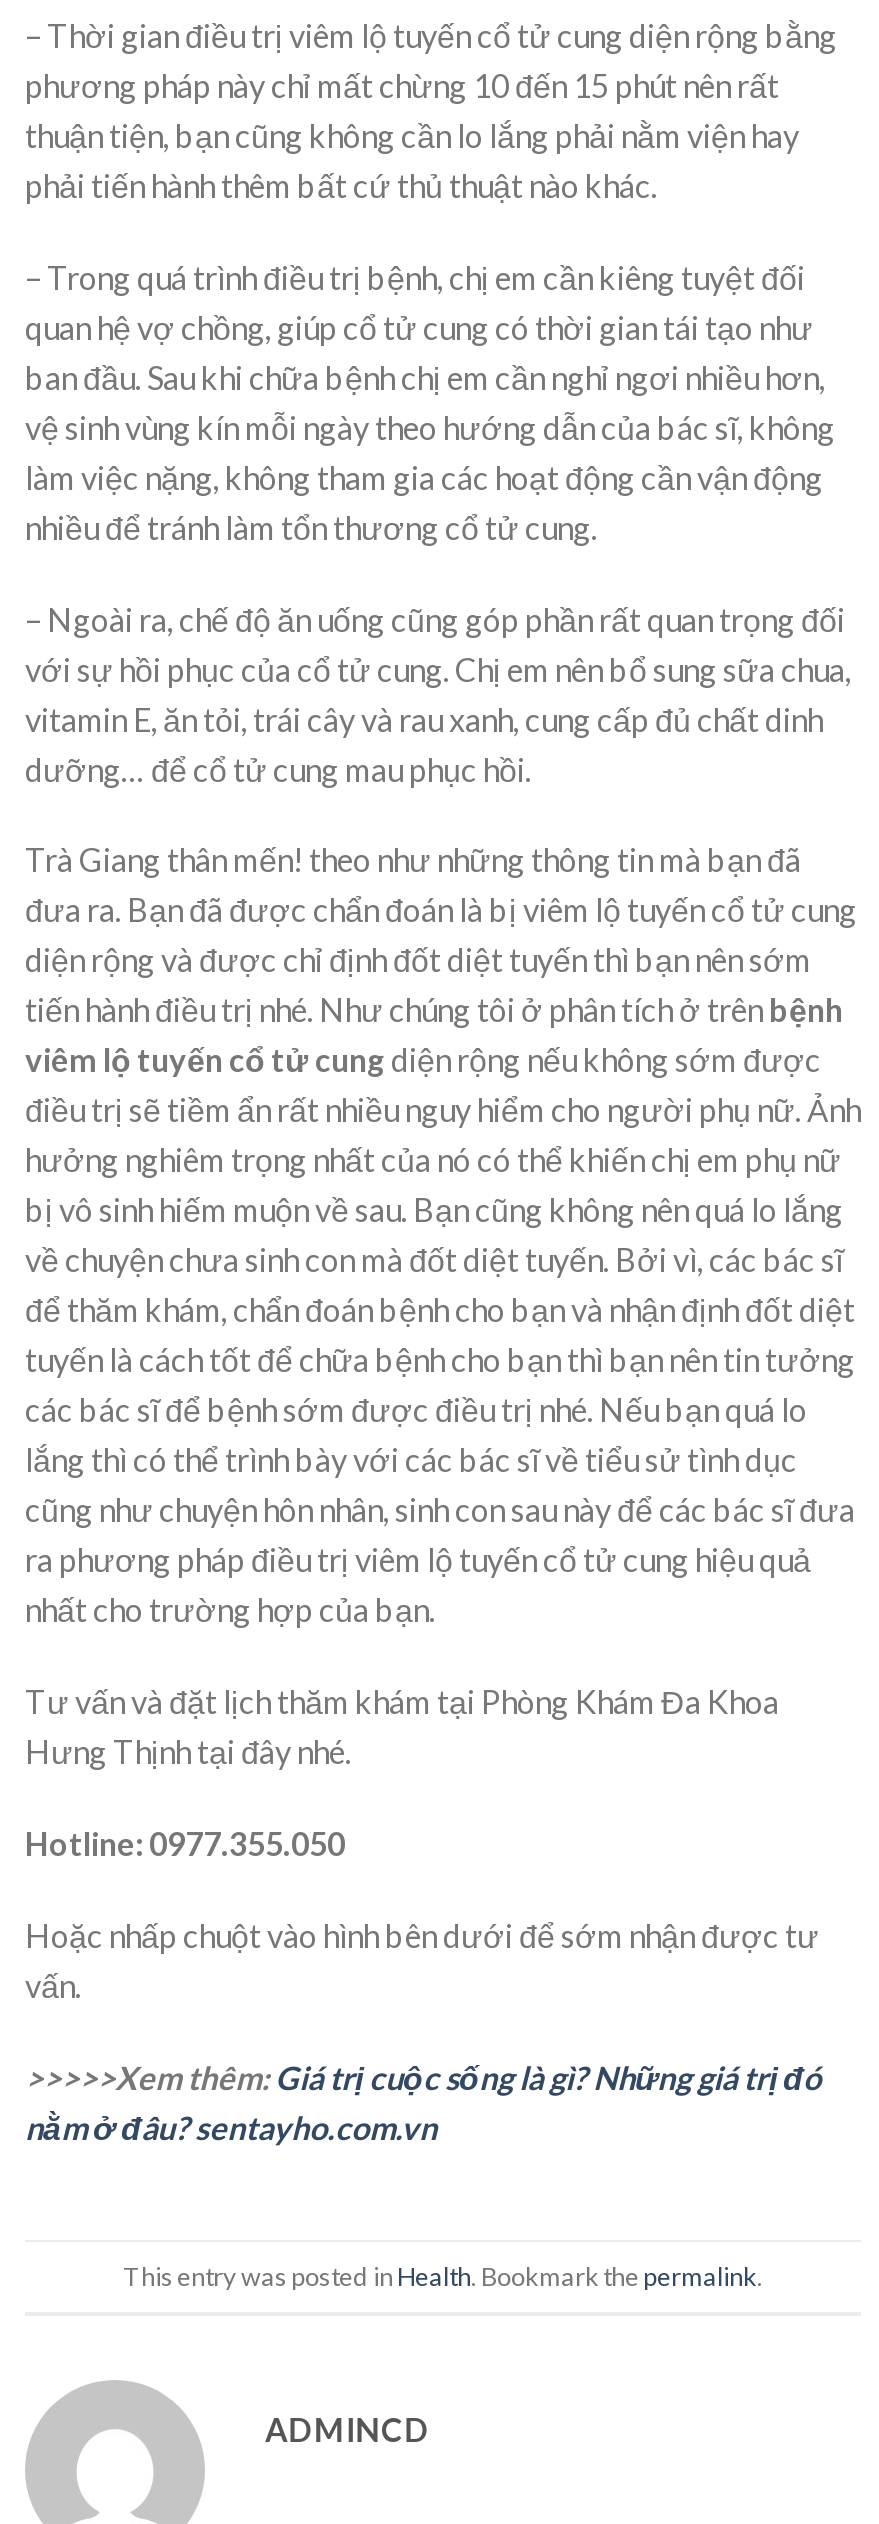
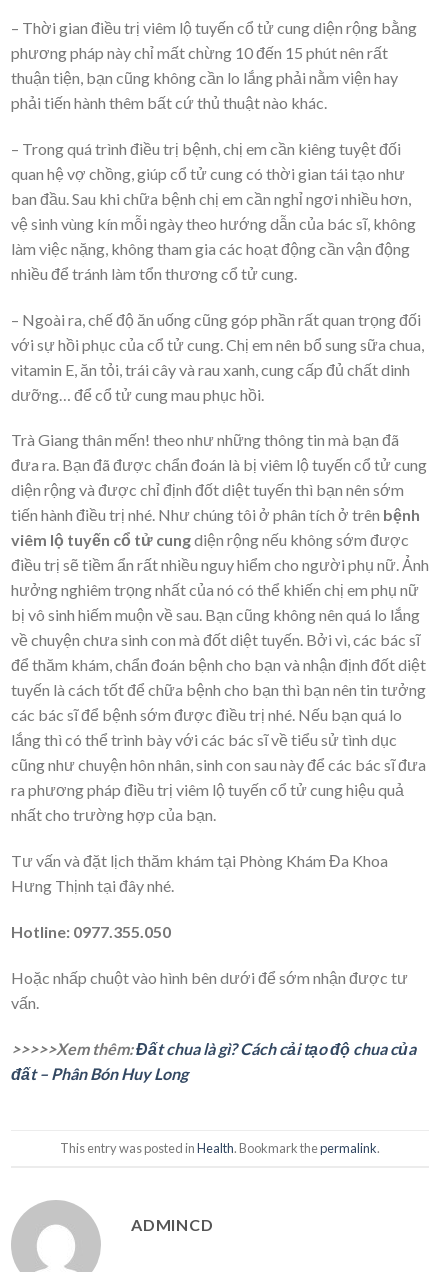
- >>>>>Xem thêm: Giá trị cuộc sống là gì? Những giá trị đó
- nằm ở đâu? sentayho.com.vn
+ >>>>>Xem thêm: Đất chua là gì? Cách cải tạo độ chua của
+ đất – Phân Bón Huy Long
